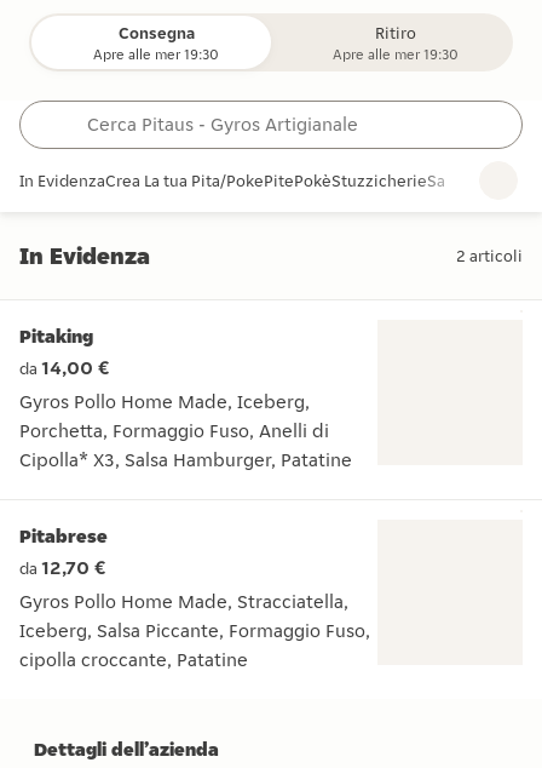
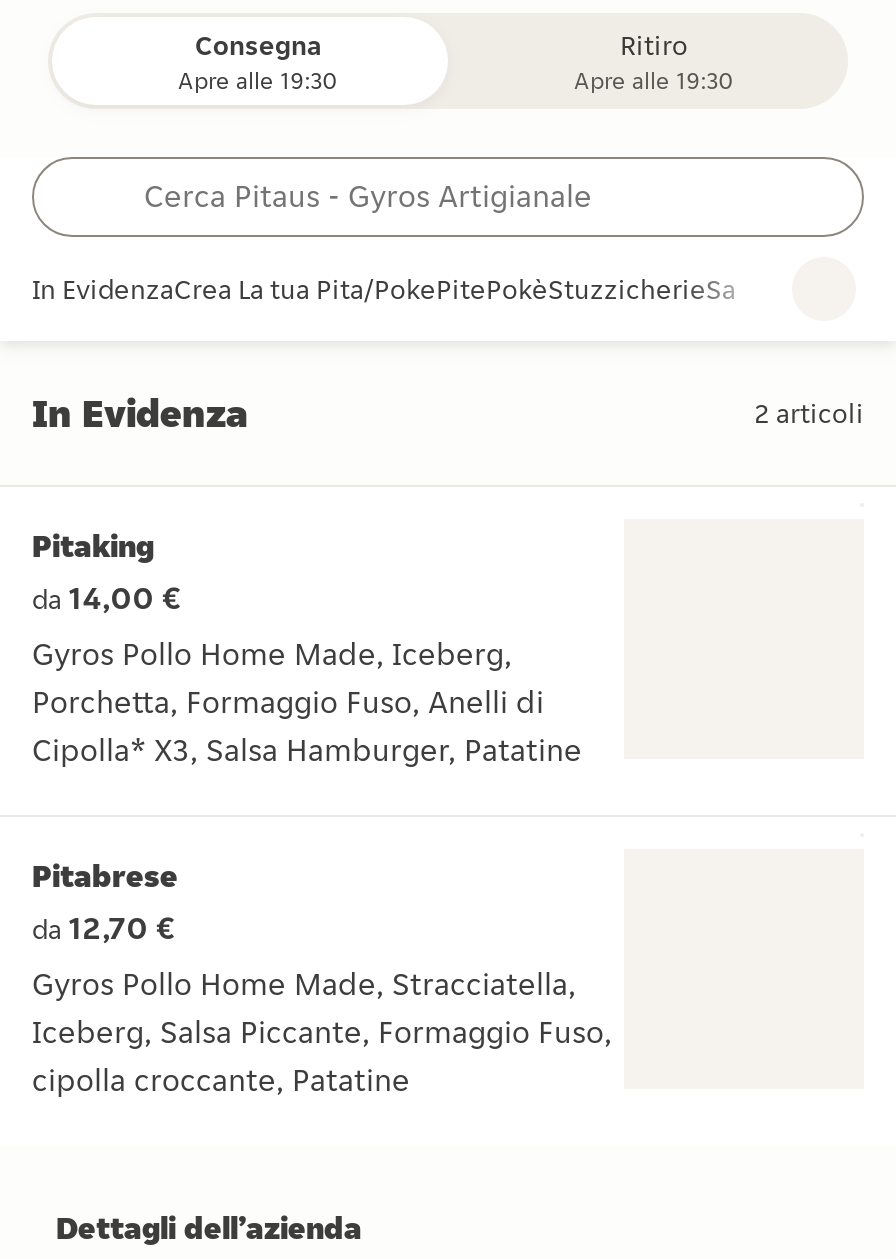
- Apre alle mer 19:30
+ Apre alle 19:30

- Apre alle mer 19:30
+ Apre alle 19:30
